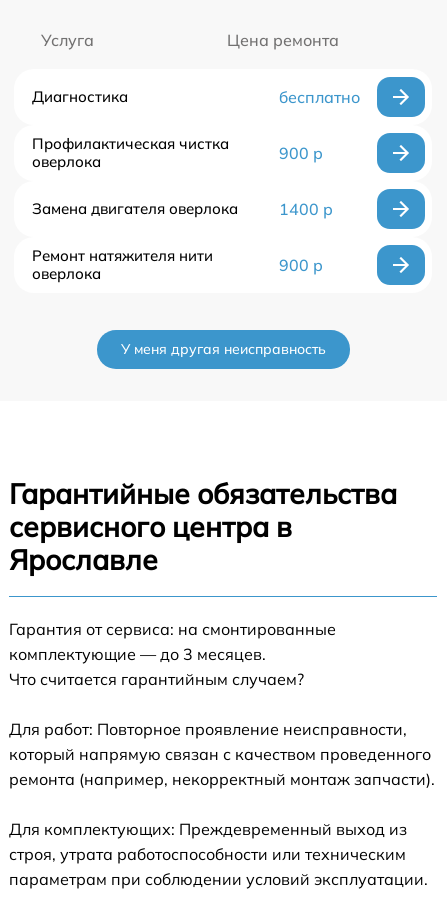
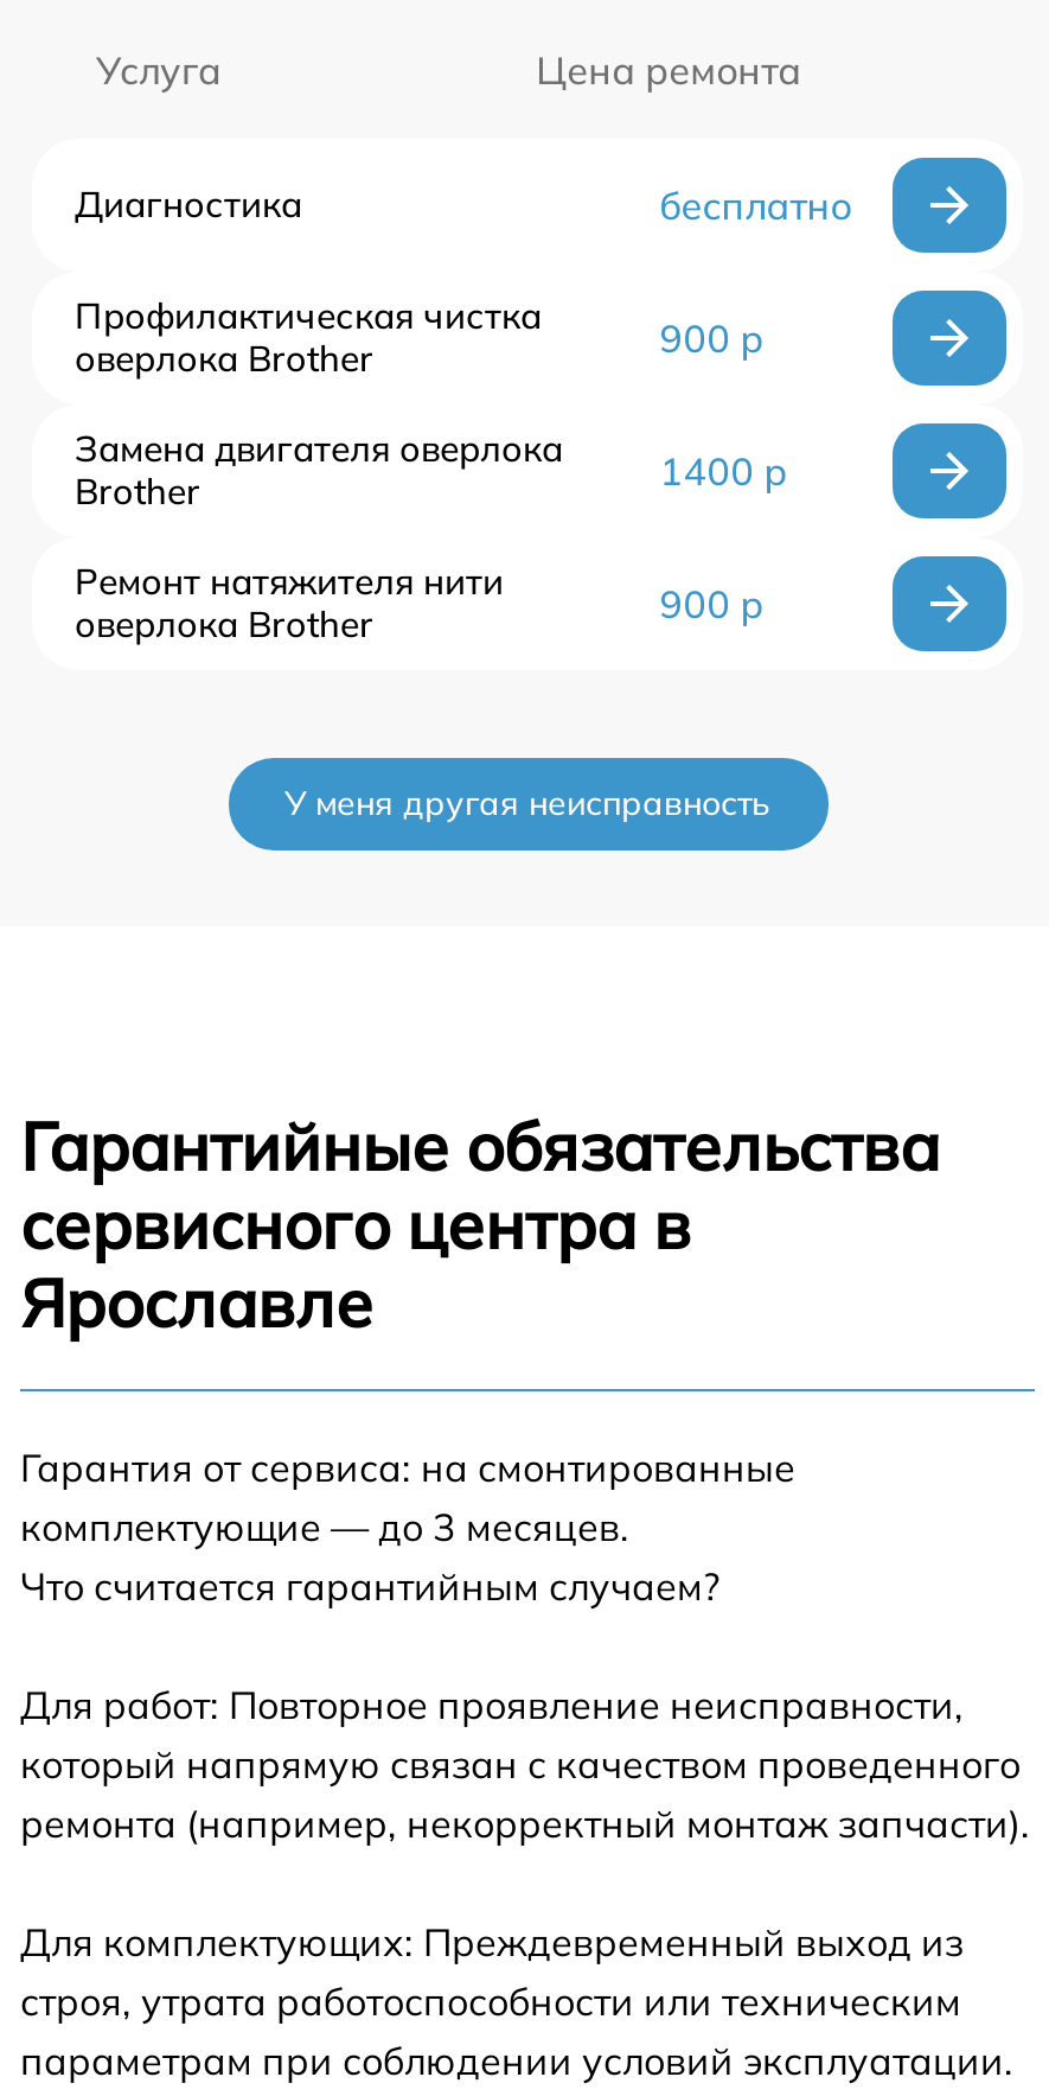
- оверлока
+ оверлока Brother

+ Brother

- оверлока
+ оверлока Brother
